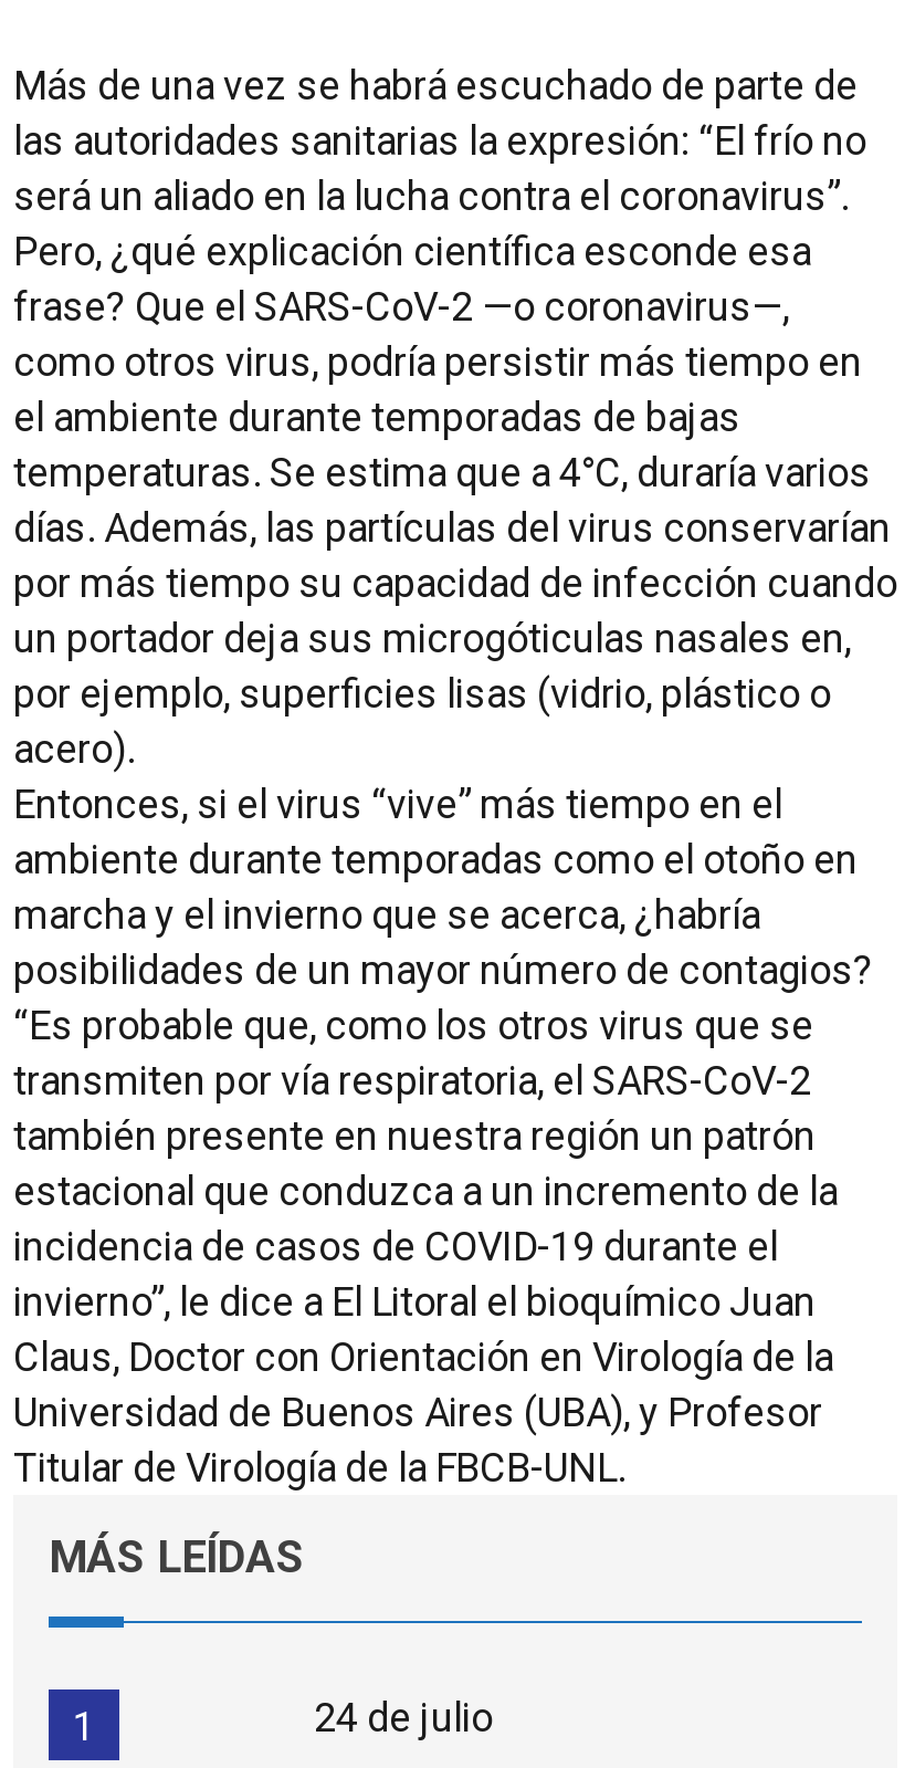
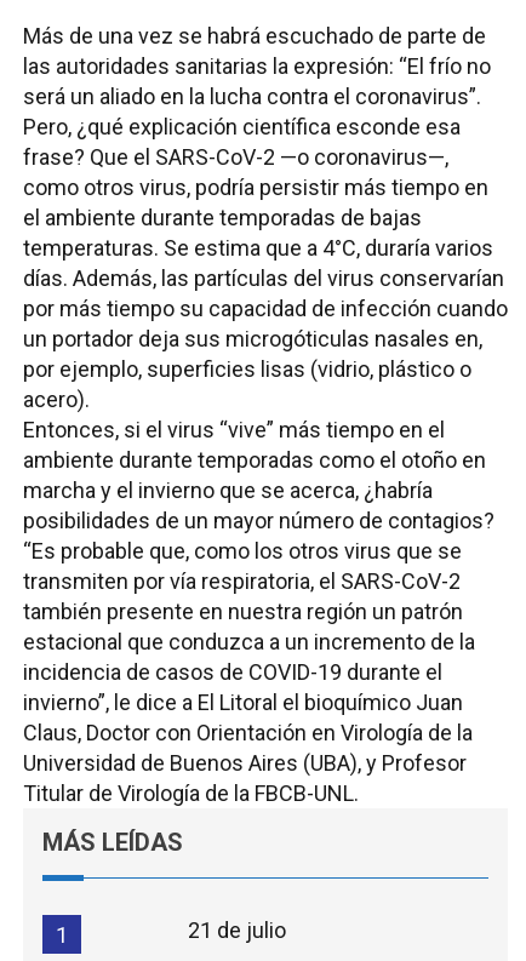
- 24 de julio
+ 21 de julio
